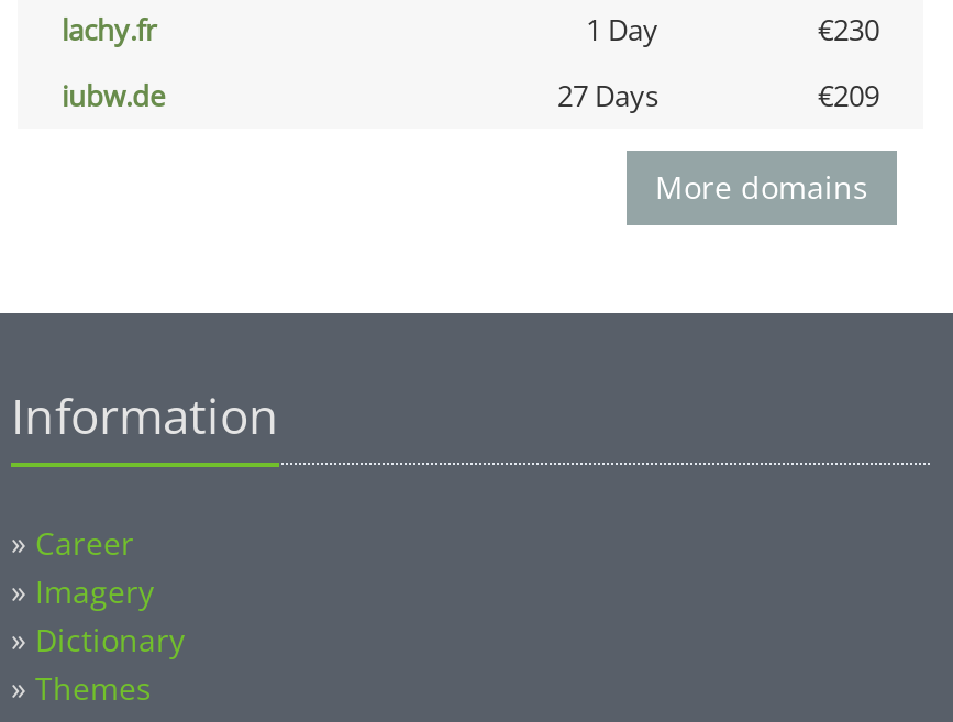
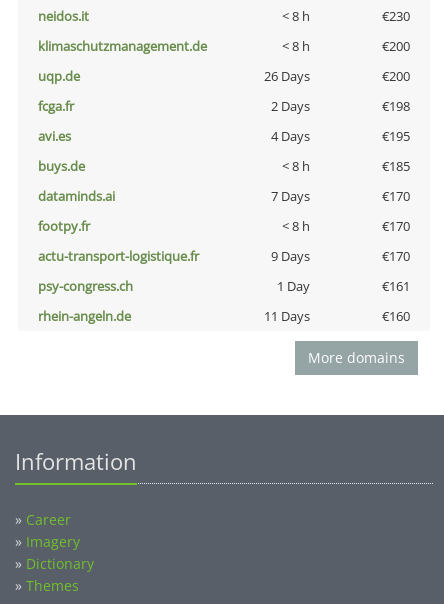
- lachy.fr
- 1 Day
+ neidos.it
+ < 8 h

- iubw.de
- 27 Days
- €209
+ klimaschutzmanagement.de
+ < 8 h
+ €200
+ uqp.de
+ 26 Days
+ €200
+ fcga.fr
+ 2 Days
+ €198
+ avi.es
+ 4 Days
+ €195
+ buys.de
+ < 8 h
+ €185
+ dataminds.ai
+ 7 Days
+ €170
+ footpy.fr
+ < 8 h
+ €170
+ actu-transport-logistique.fr
+ 9 Days
+ €170
+ psy-congress.ch
+ 1 Day
+ €161
+ rhein-angeln.de
+ 11 Days
+ €160
